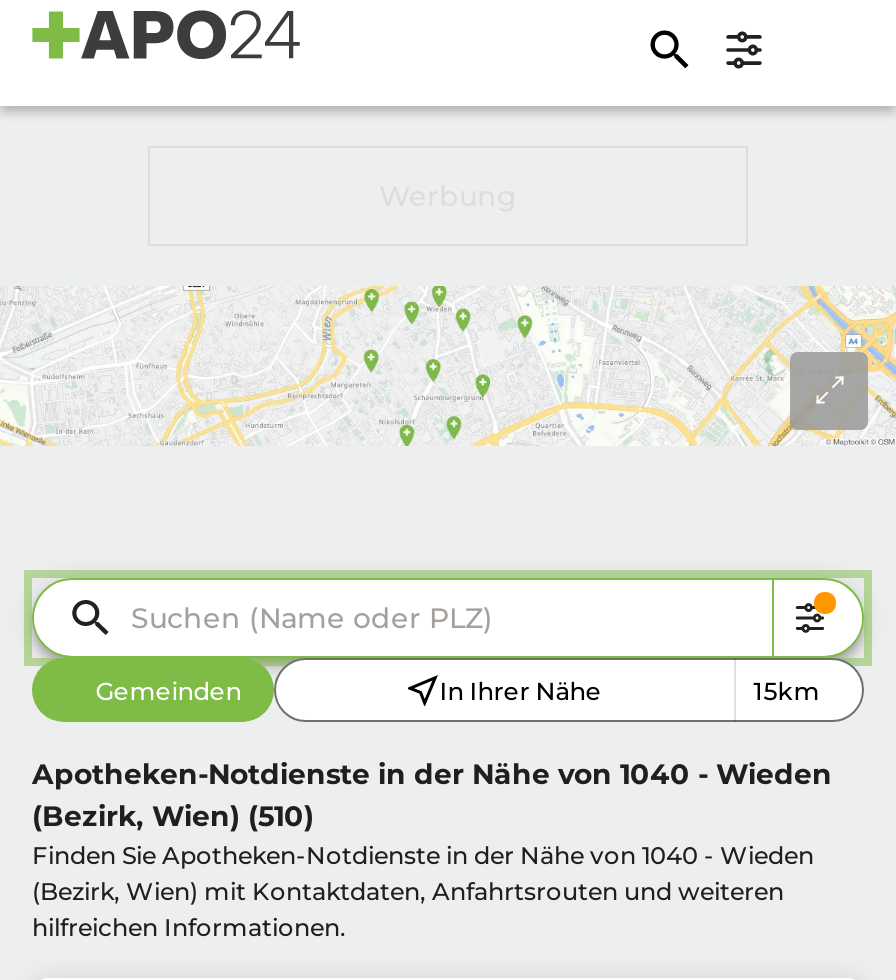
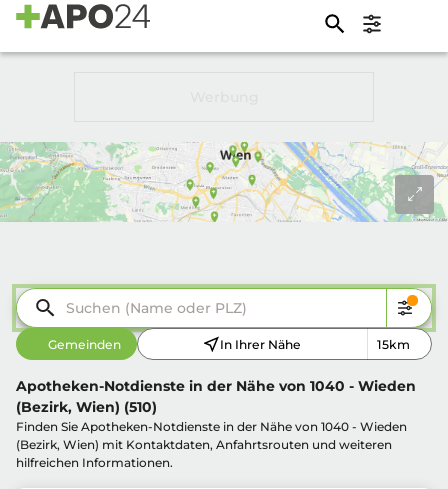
- [image]
+ [image]
